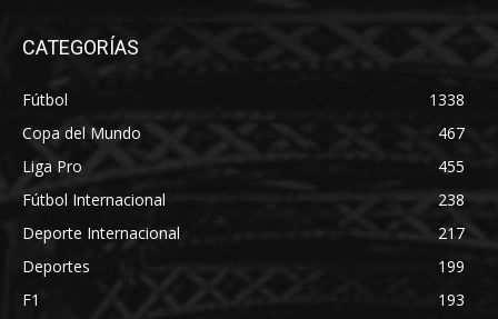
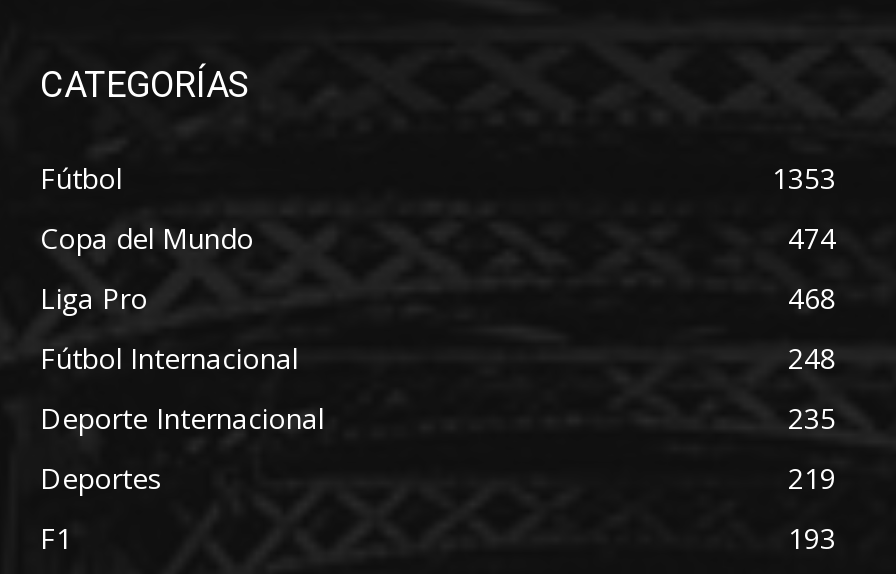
- 1338
+ 1353

- 467
+ 474

- 455
+ 468

- 238
+ 248

- 217
+ 235

- 199
+ 219
